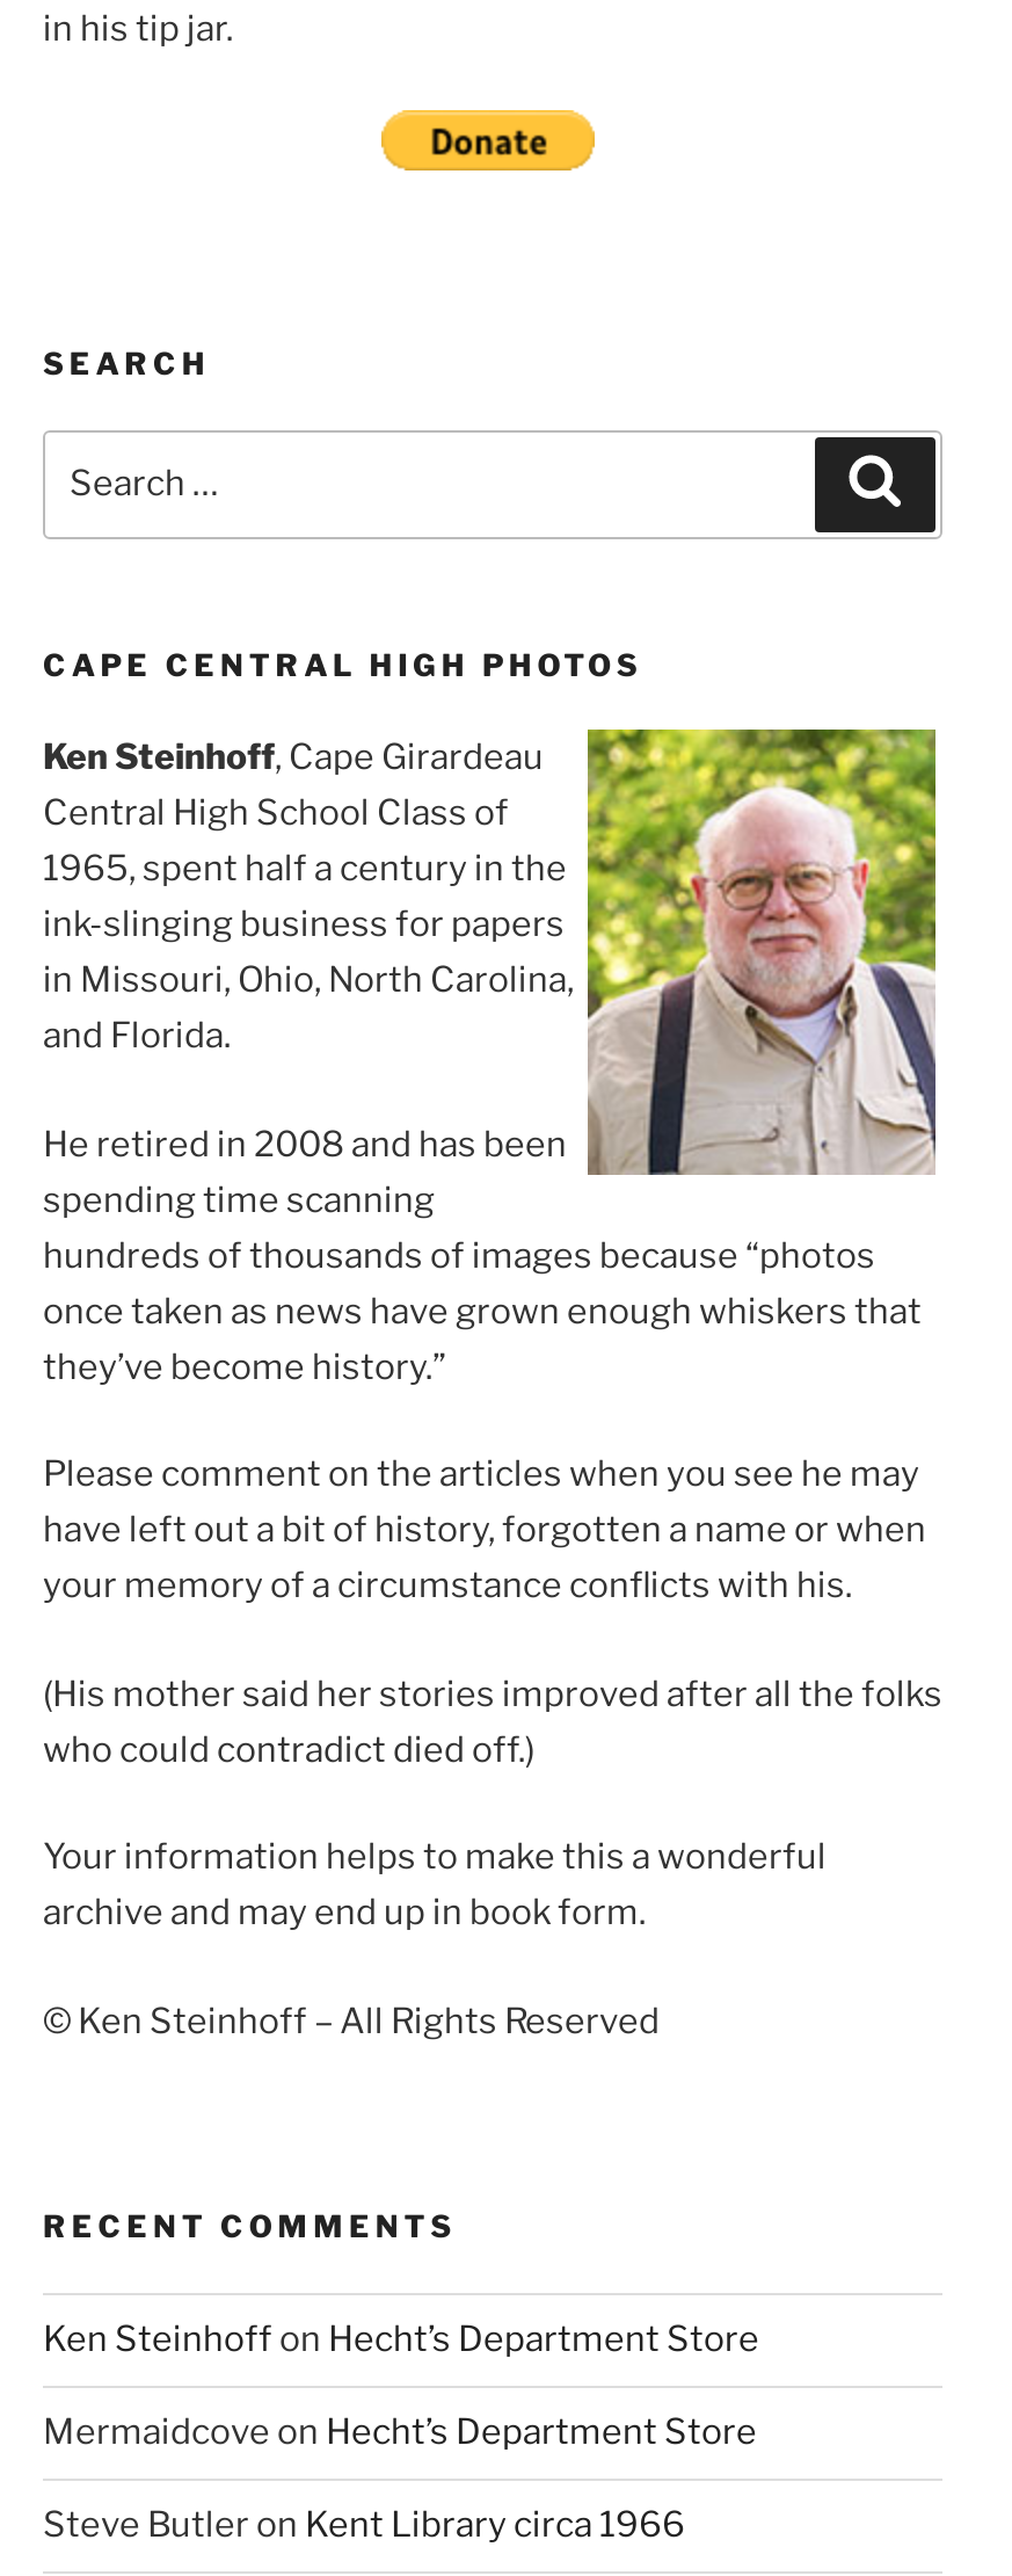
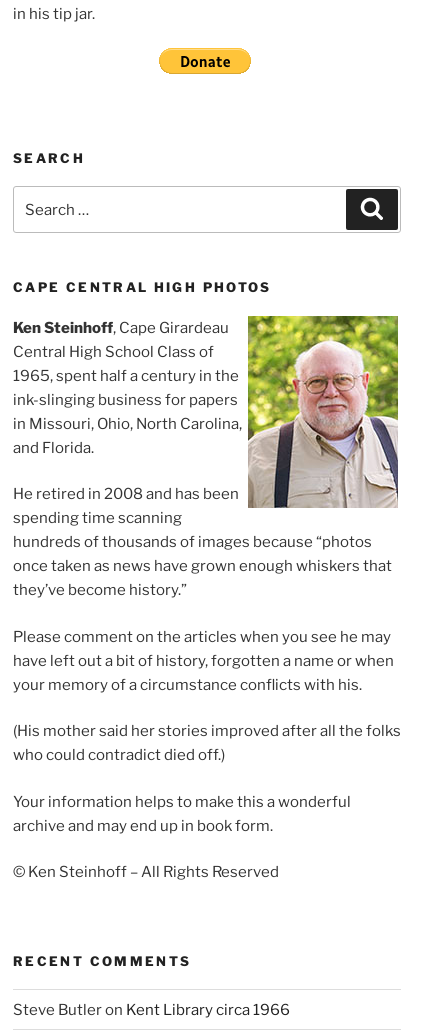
- Ken Steinhoff on Hecht’s Department Store
- Mermaidcove on Hecht’s Department Store
